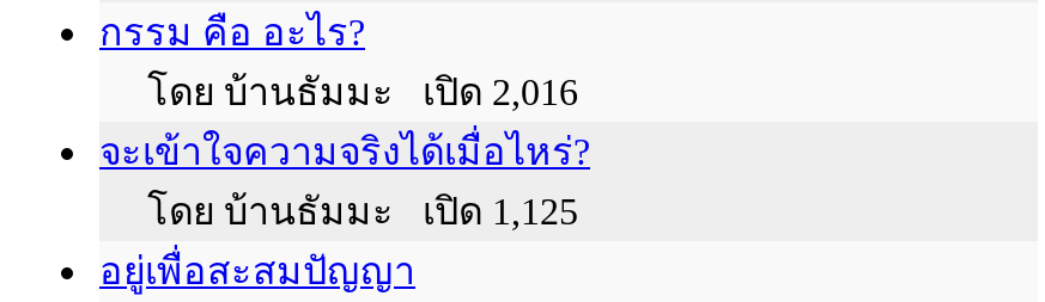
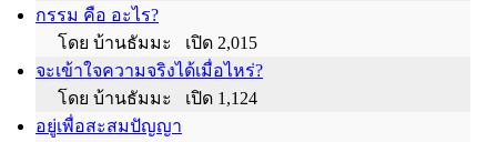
- โดย บ้านธัมมะ เปิด 2,016
+ โดย บ้านธัมมะ เปิด 2,015

- โดย บ้านธัมมะ เปิด 1,125
+ โดย บ้านธัมมะ เปิด 1,124
